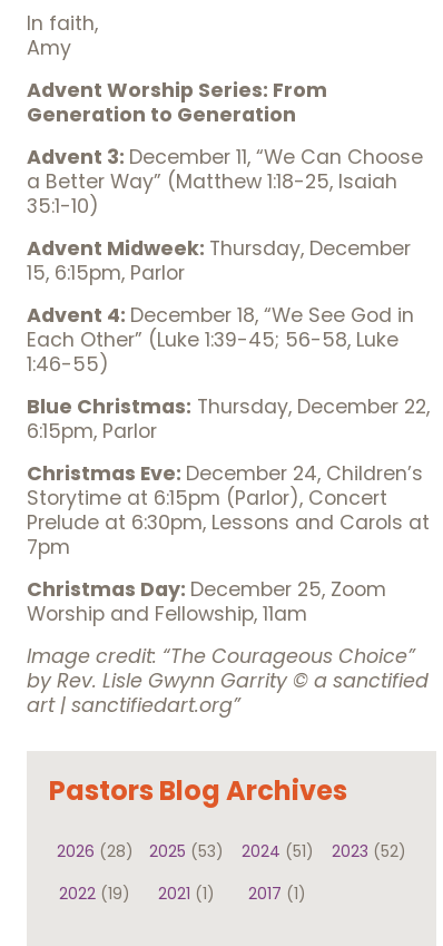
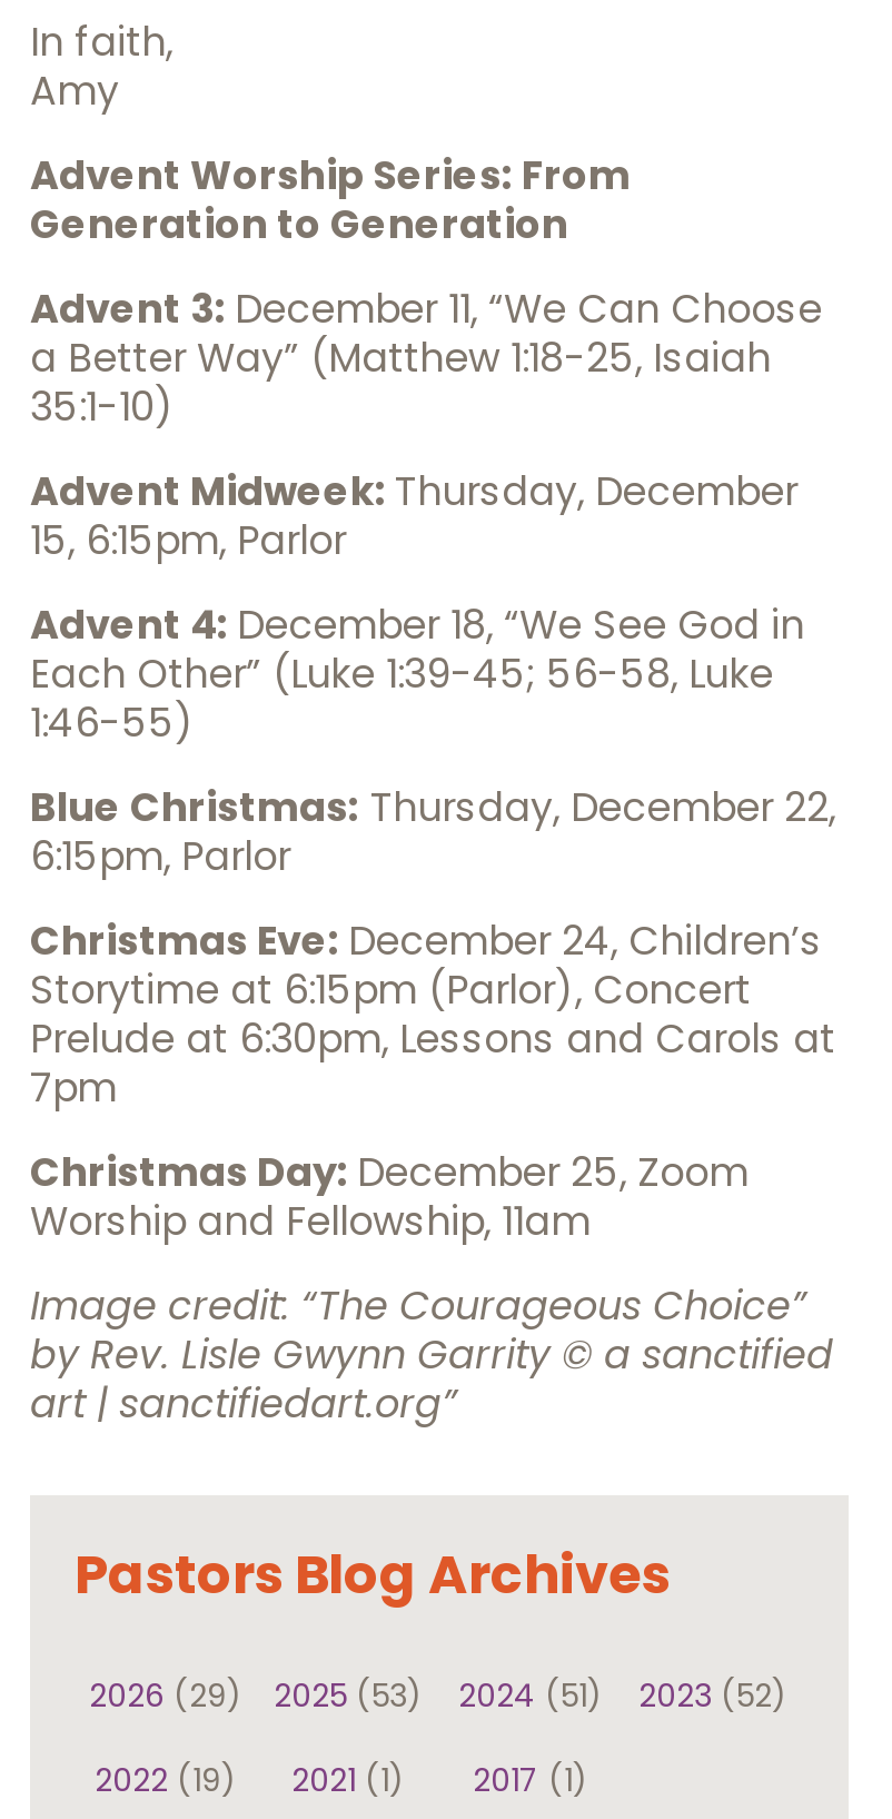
- 2026 (28) 2025 (53) 2024 (51) 2023 (52)
+ 2026 (29) 2025 (53) 2024 (51) 2023 (52)
